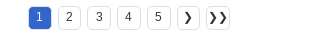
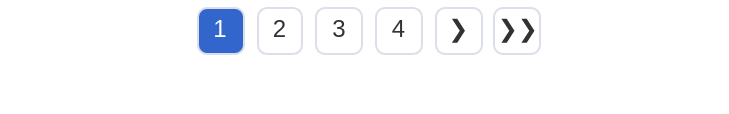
- 5
